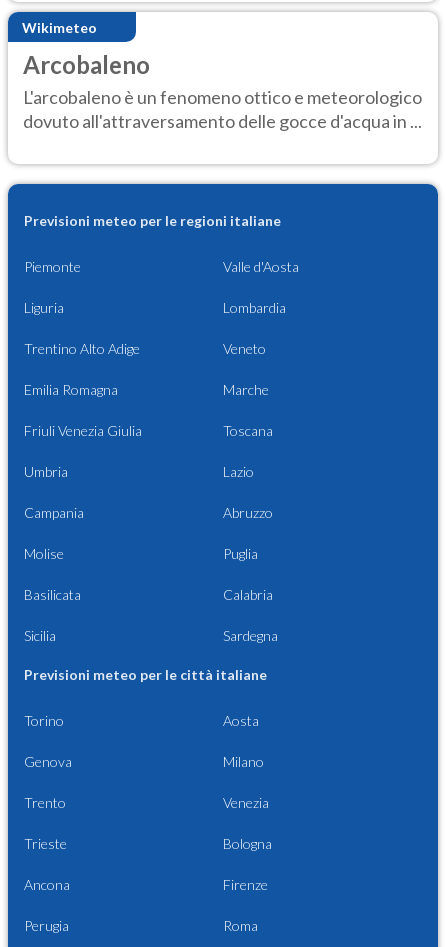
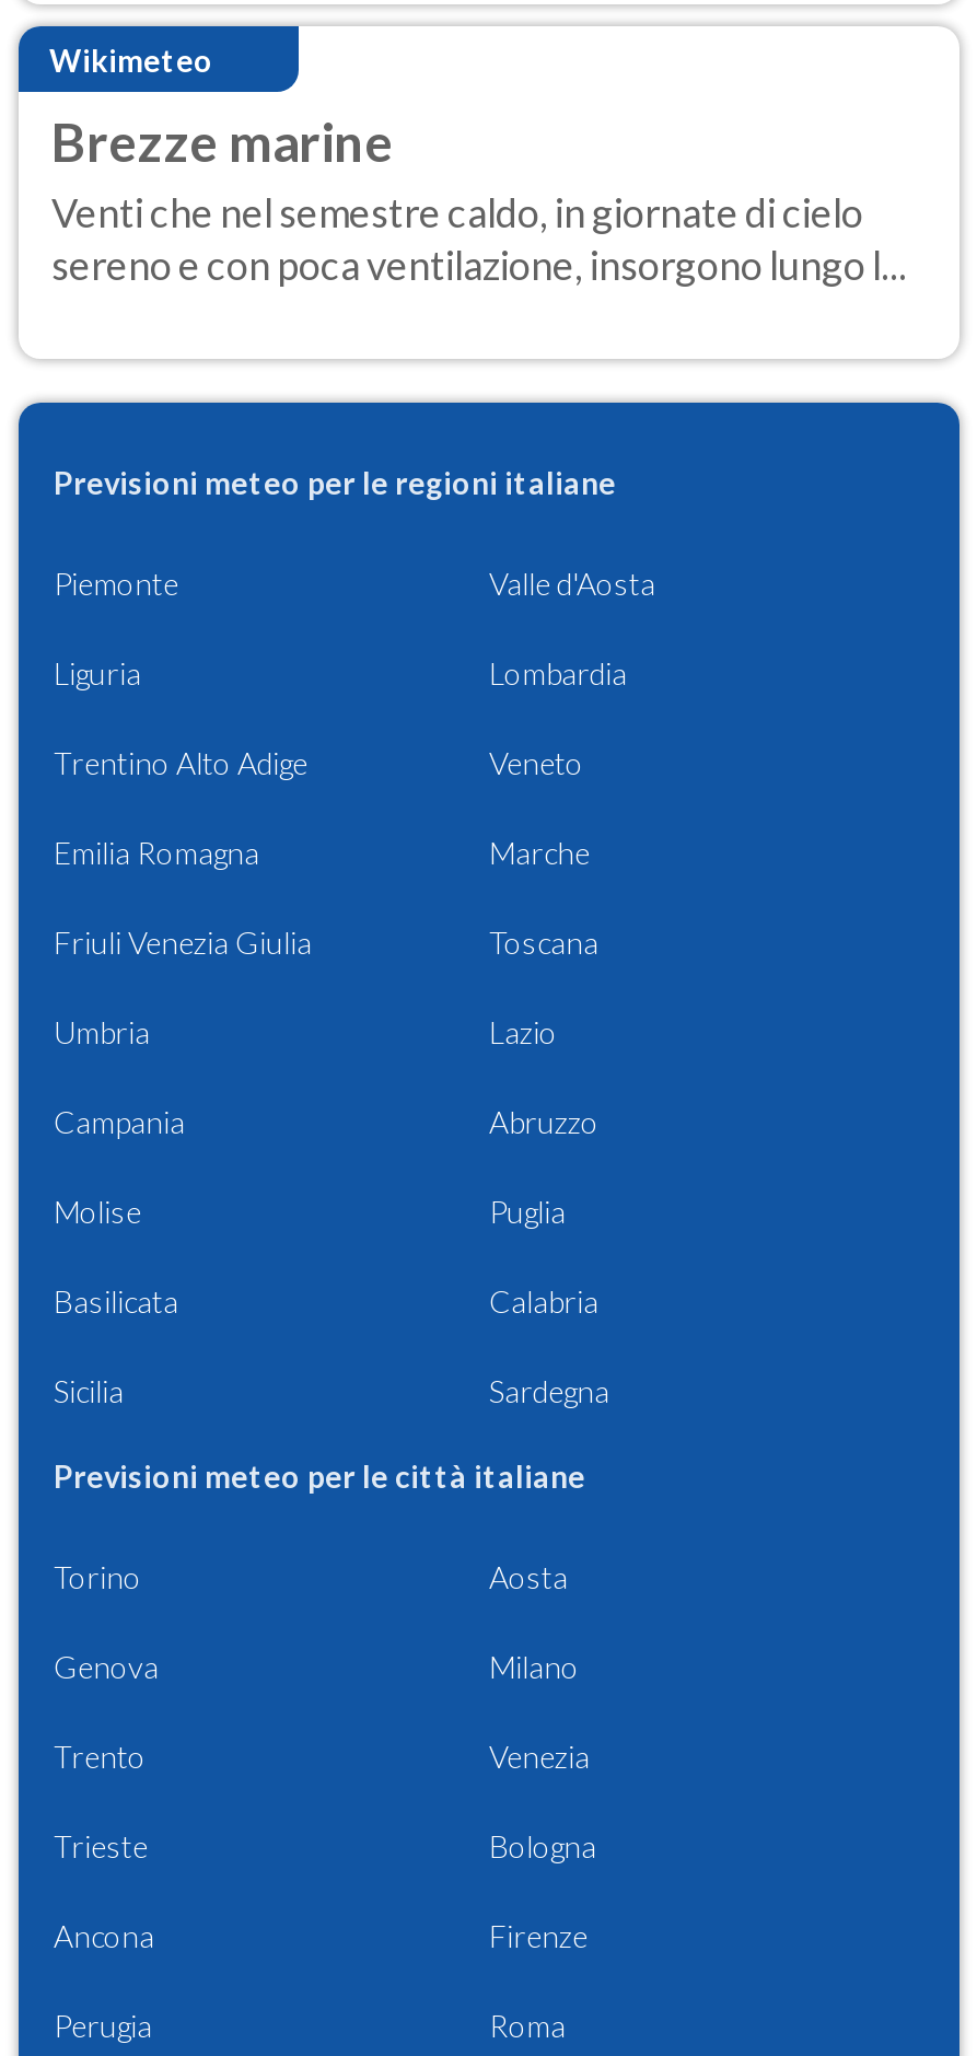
- Arcobaleno
- L'arcobaleno è un fenomeno ottico e meteorologico
- dovuto all'attraversamento delle gocce d'acqua in ...
+ Brezze marine
+ Venti che nel semestre caldo, in giornate di cielo
+ sereno e con poca ventilazione, insorgono lungo l...
